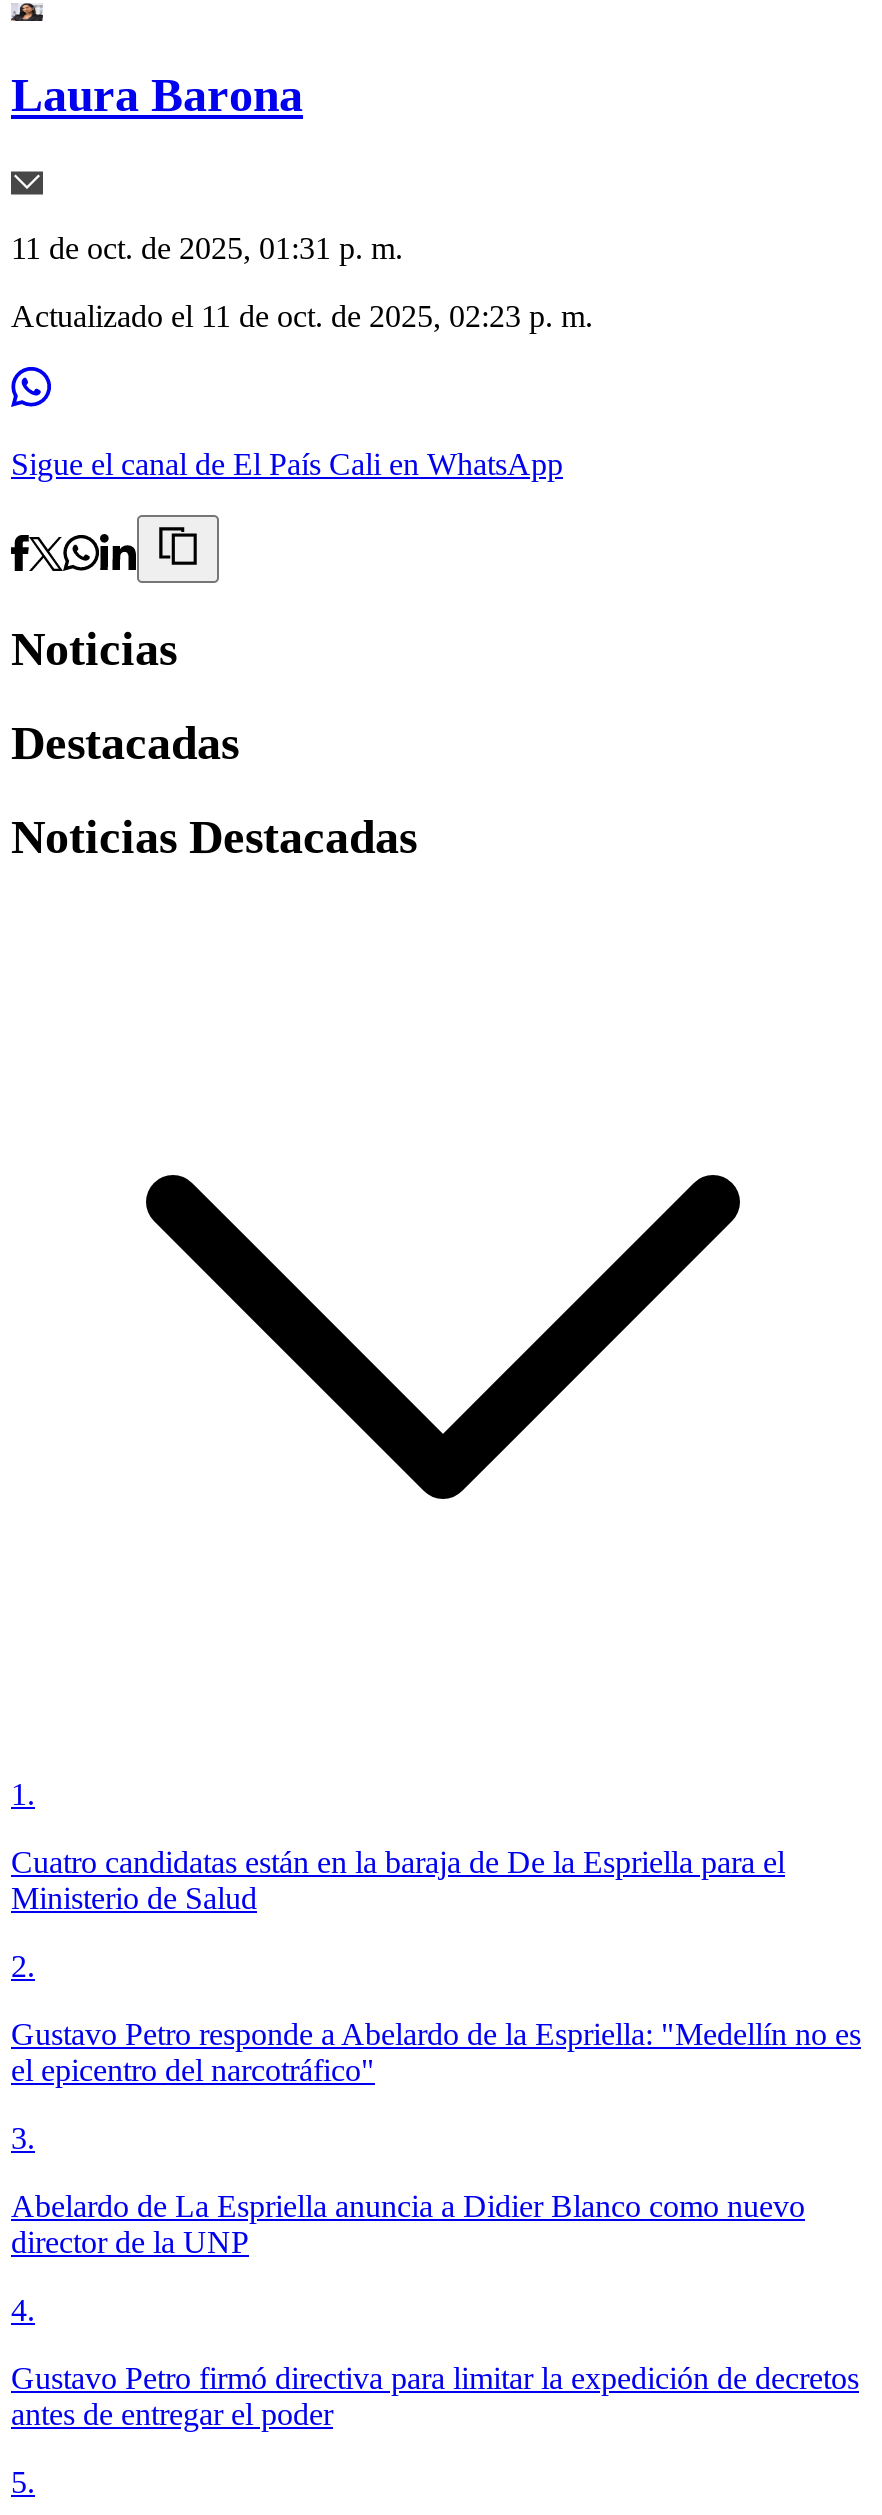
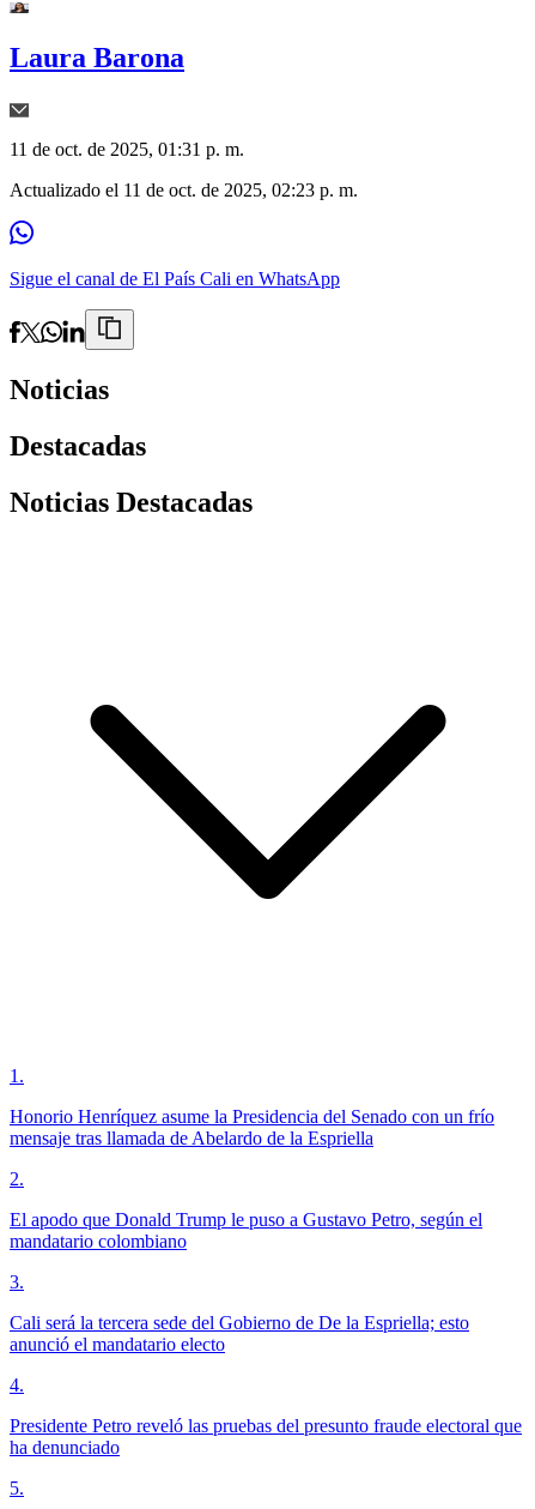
- Cuatro candidatas están en la baraja de De la Espriella para el
- Ministerio de Salud
+ Honorio Henríquez asume la Presidencia del Senado con un frío
+ mensaje tras llamada de Abelardo de la Espriella

- Gustavo Petro responde a Abelardo de la Espriella: "Medellín no es
- el epicentro del narcotráfico"
+ El apodo que Donald Trump le puso a Gustavo Petro, según el
+ mandatario colombiano

- Abelardo de La Espriella anuncia a Didier Blanco como nuevo
- director de la UNP
+ Cali será la tercera sede del Gobierno de De la Espriella; esto
+ anunció el mandatario electo

- Gustavo Petro firmó directiva para limitar la expedición de decretos
- antes de entregar el poder
+ Presidente Petro reveló las pruebas del presunto fraude electoral que
+ ha denunciado
